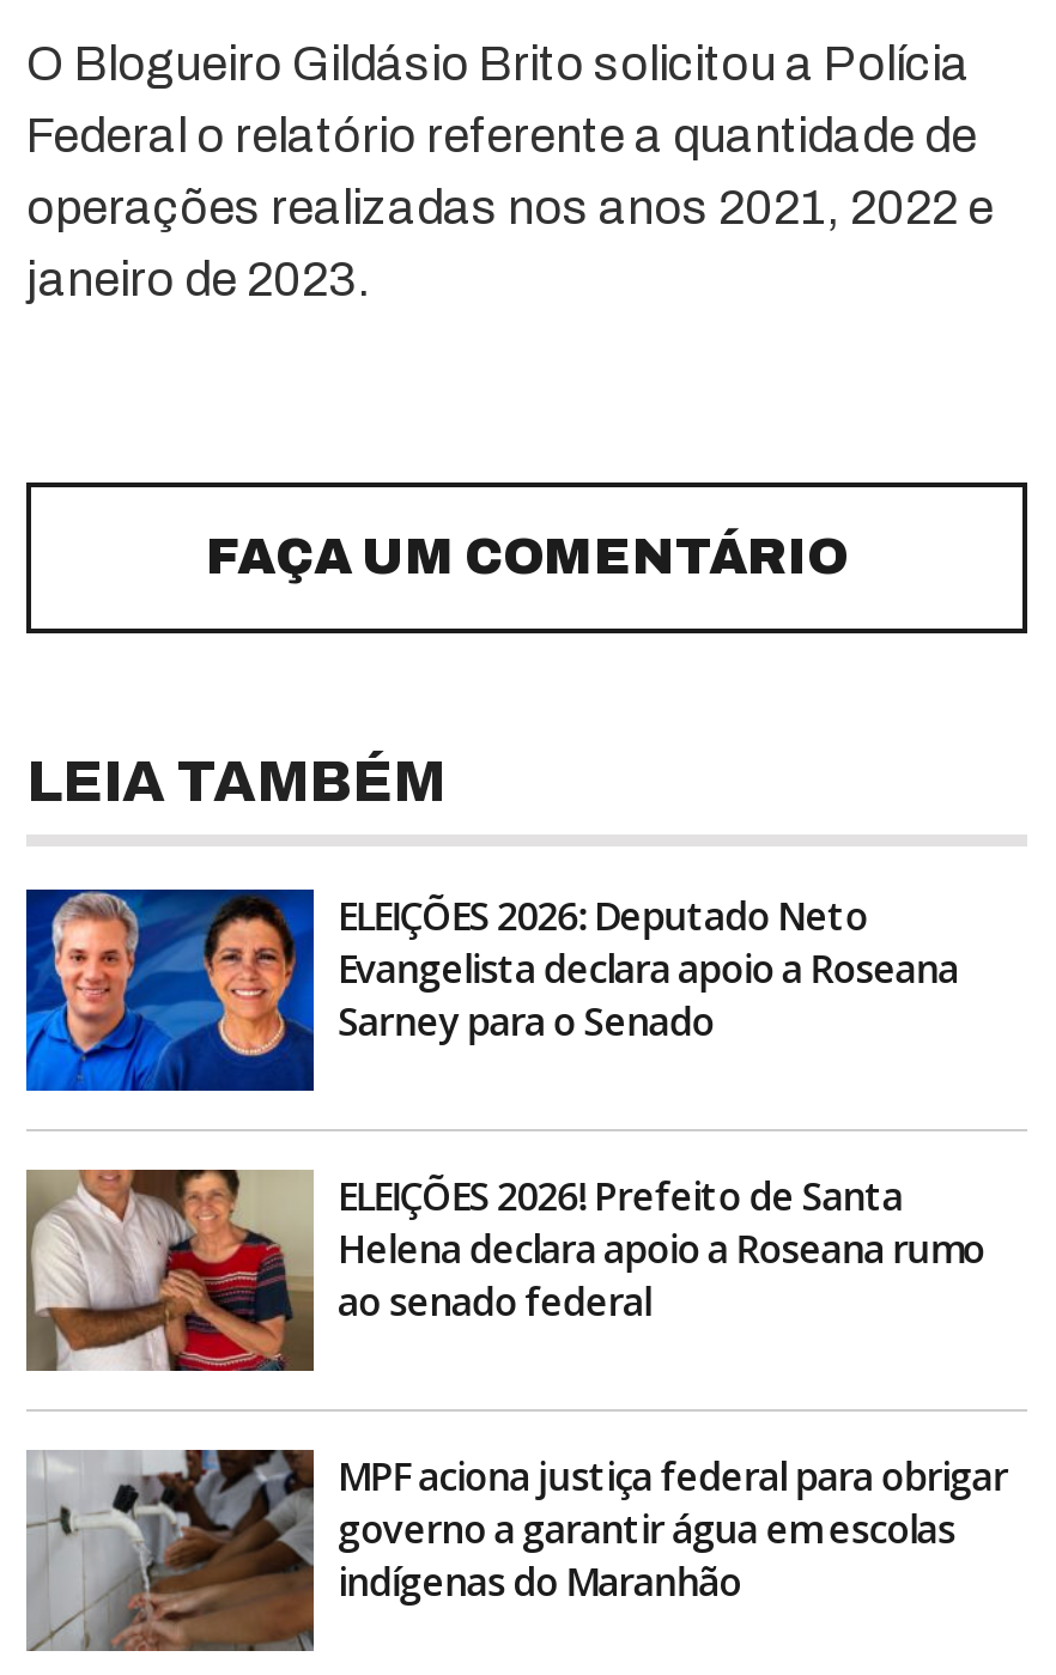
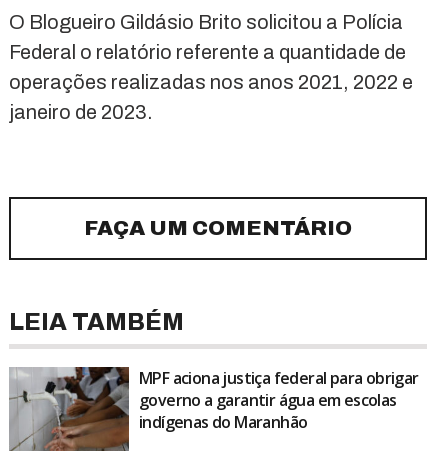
- [image]
- ELEIÇÕES 2026: Deputado Neto
- Evangelista declara apoio a Roseana
- Sarney para o Senado
- ELEIÇÕES 2026! Prefeito de Santa
- Helena declara apoio a Roseana rumo
- ao senado federal

- [image]
